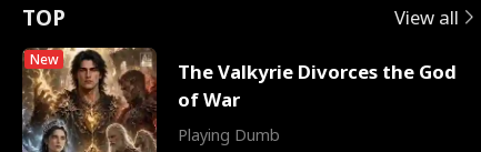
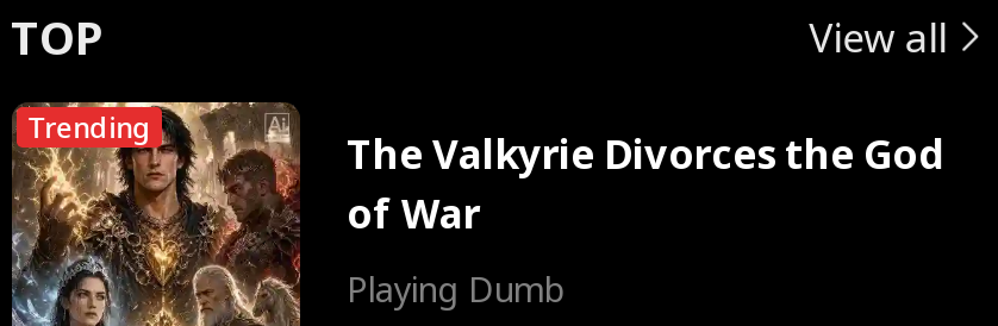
- New
+ Trending
